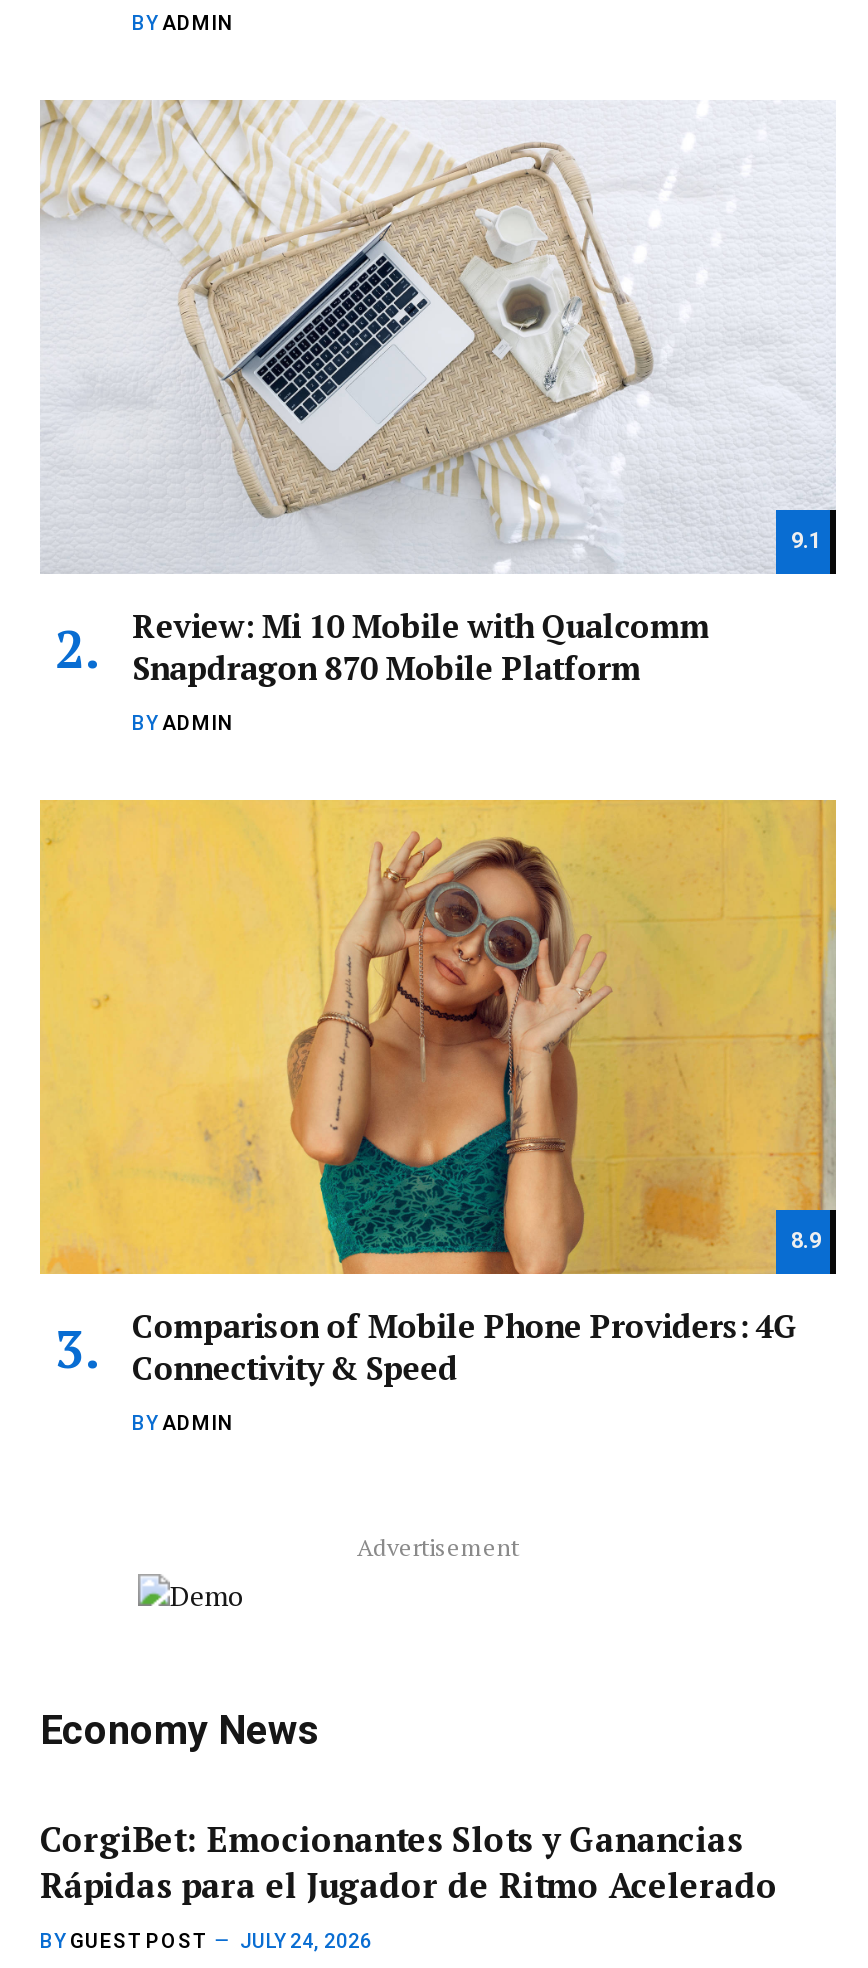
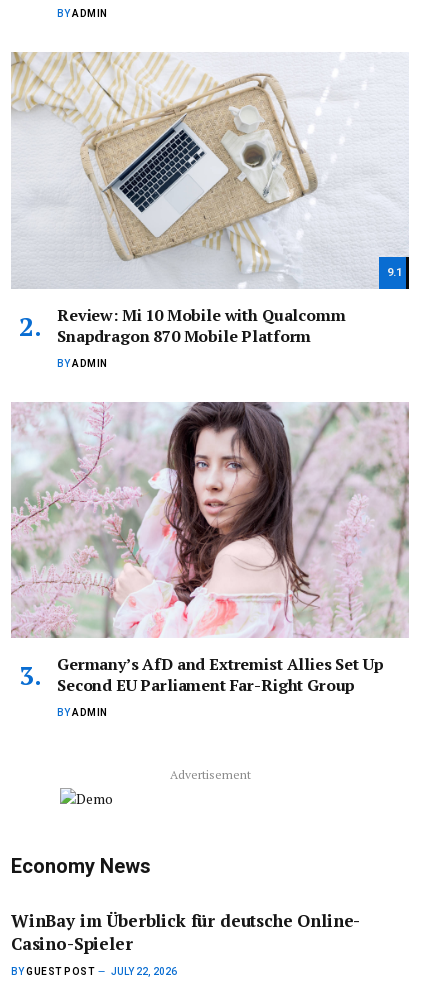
- [image]
- 8.9
- Comparison of Mobile Phone Providers: 4G
- Connectivity & Speed
+ [image]
+ Germany’s AfD and Extremist Allies Set Up
+ Second EU Parliament Far-Right Group

- CorgiBet: Emocionantes Slots y Ganancias
- Rápidas para el Jugador de Ritmo Acelerado
+ WinBay im Überblick für deutsche Online-
+ Casino-Spieler

- BY GUEST POST JULY 24, 2026
+ BY GUEST POST JULY 22, 2026
